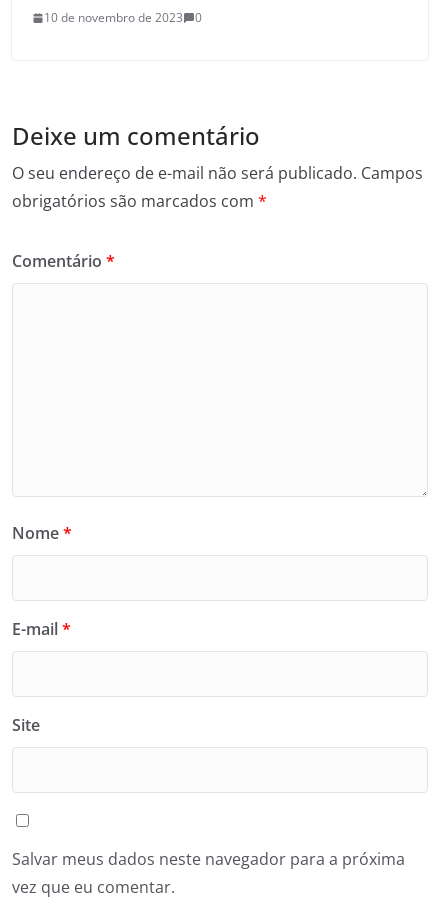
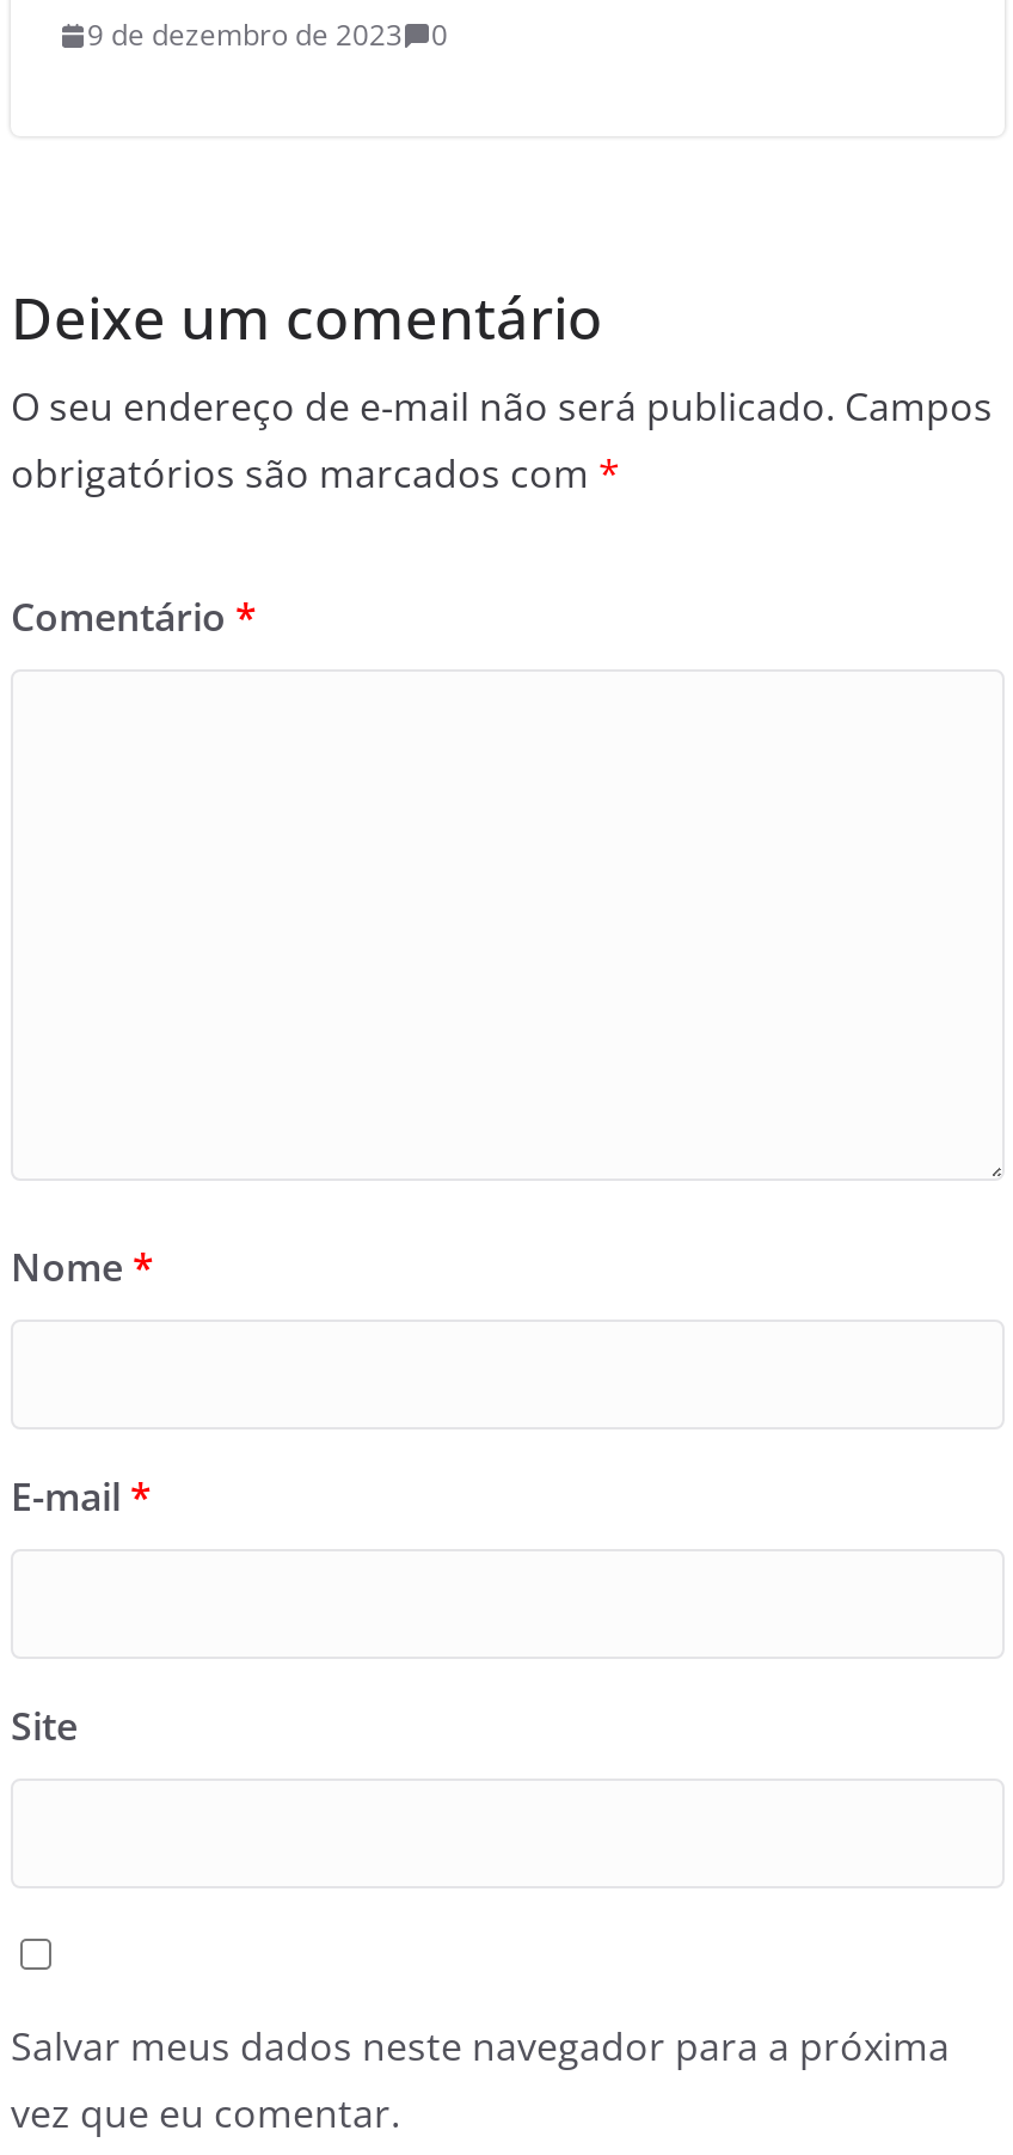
- 10 de novembro de 2023
+ 9 de dezembro de 2023
